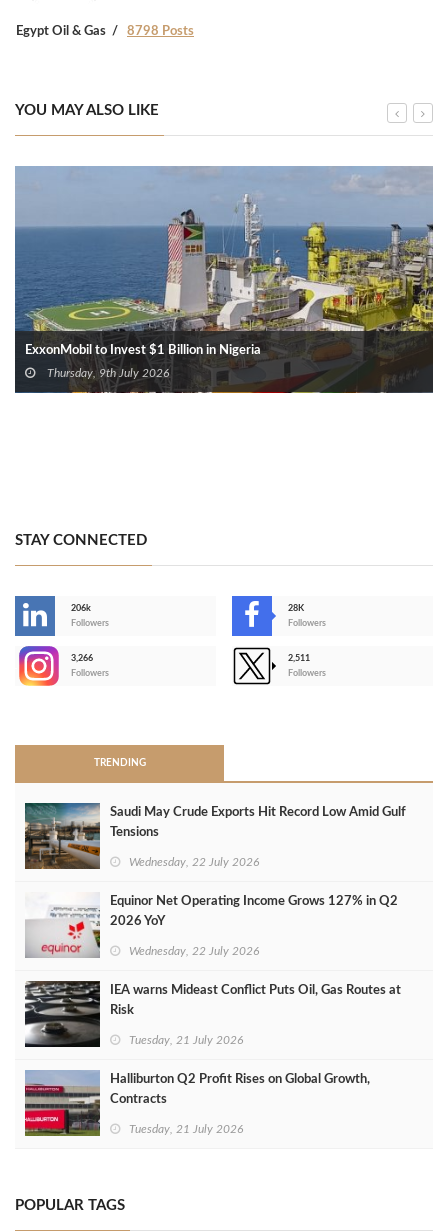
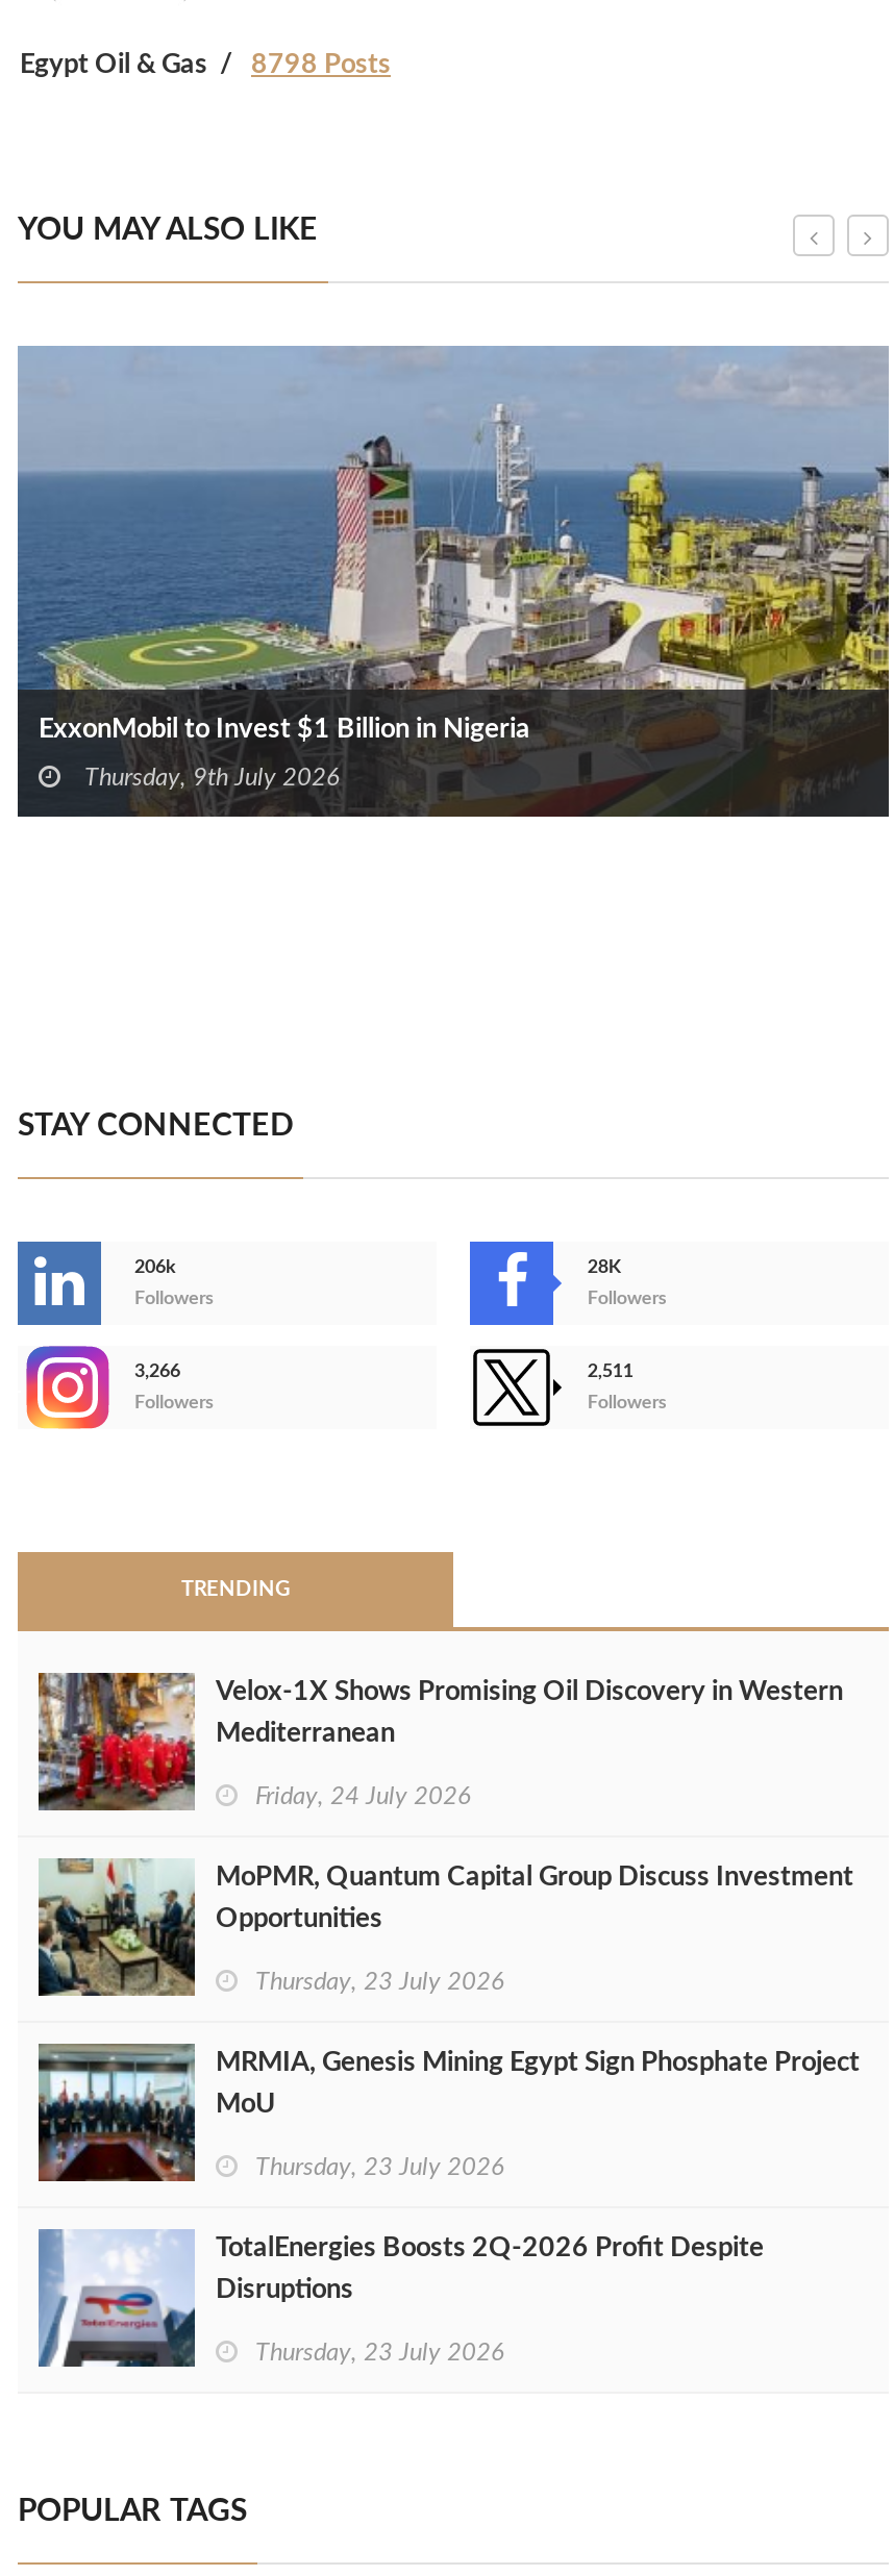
- [image]
- Saudi May Crude Exports Hit Record Low Amid Gulf
+ [image]
+ Velox-1X Shows Promising Oil Discovery in Western

- Tensions
+ Mediterranean

- Wednesday, 22 July 2026
+ Friday, 24 July 2026

- [image]
- Equinor Net Operating Income Grows 127% in Q2
+ [image]
+ MoPMR, Quantum Capital Group Discuss Investment

- 2026 YoY
+ Opportunities

- Wednesday, 22 July 2026
+ Thursday, 23 July 2026

- [image]
- IEA warns Mideast Conflict Puts Oil, Gas Routes at
+ [image]
+ MRMIA, Genesis Mining Egypt Sign Phosphate Project

- Risk
+ MoU

- Tuesday, 21 July 2026
+ Thursday, 23 July 2026

- [image]
- Halliburton Q2 Profit Rises on Global Growth,
+ [image]
+ TotalEnergies Boosts 2Q-2026 Profit Despite

- Contracts
+ Disruptions

- Tuesday, 21 July 2026
+ Thursday, 23 July 2026
